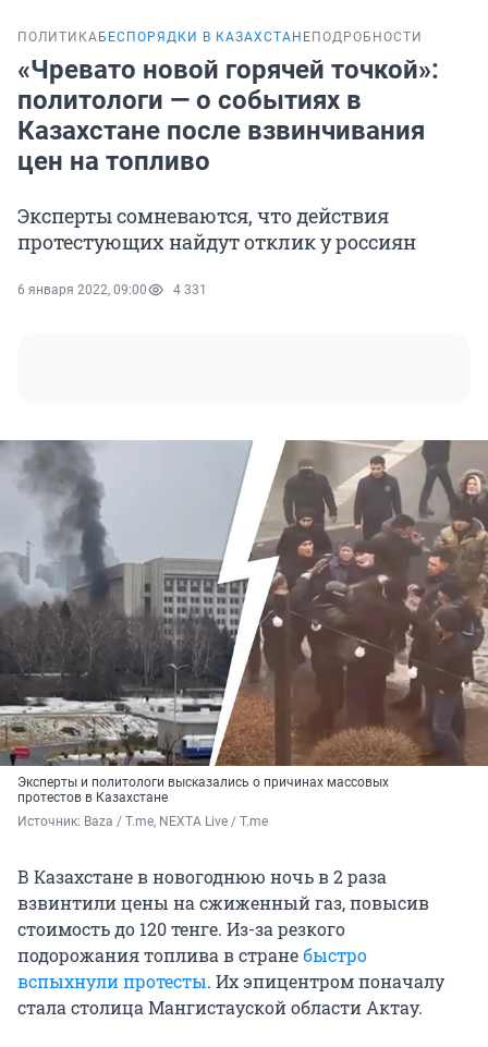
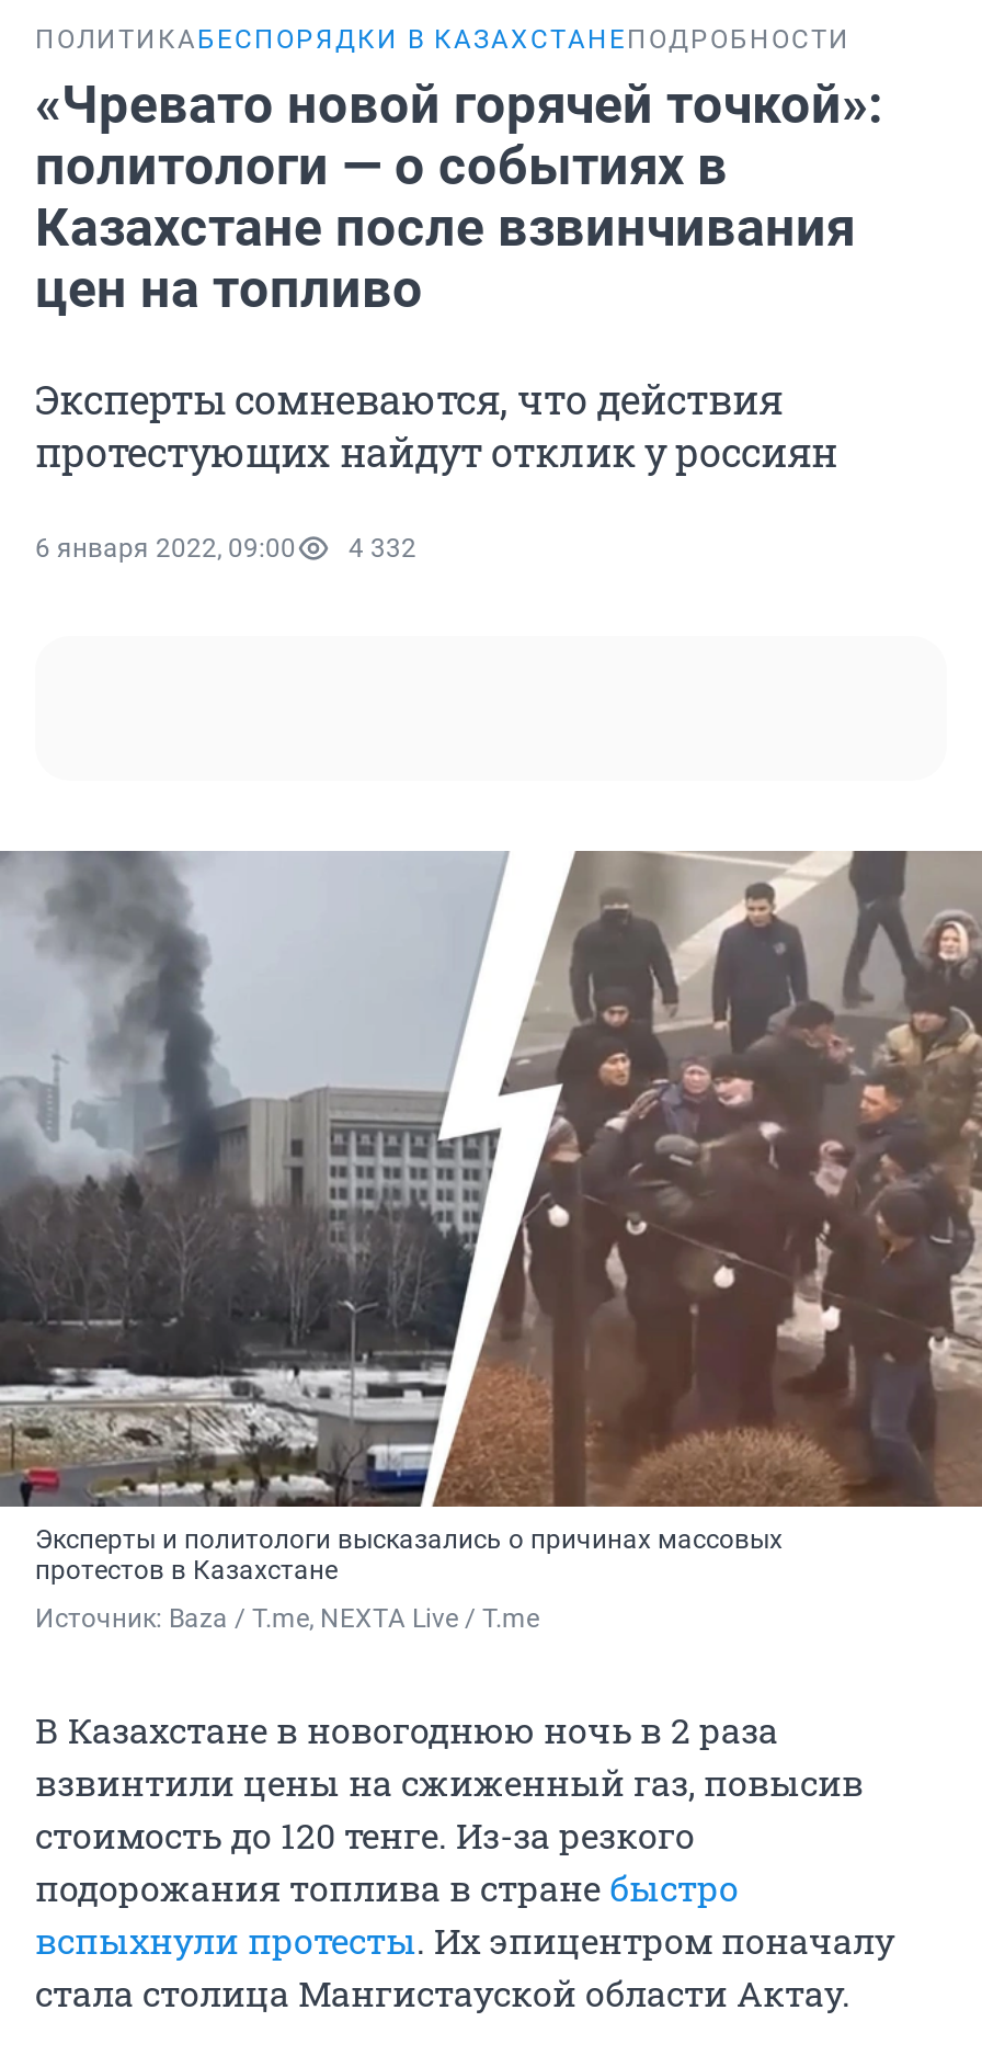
- 6 января 2022, 09:00 4 331
+ 6 января 2022, 09:00 4 332
